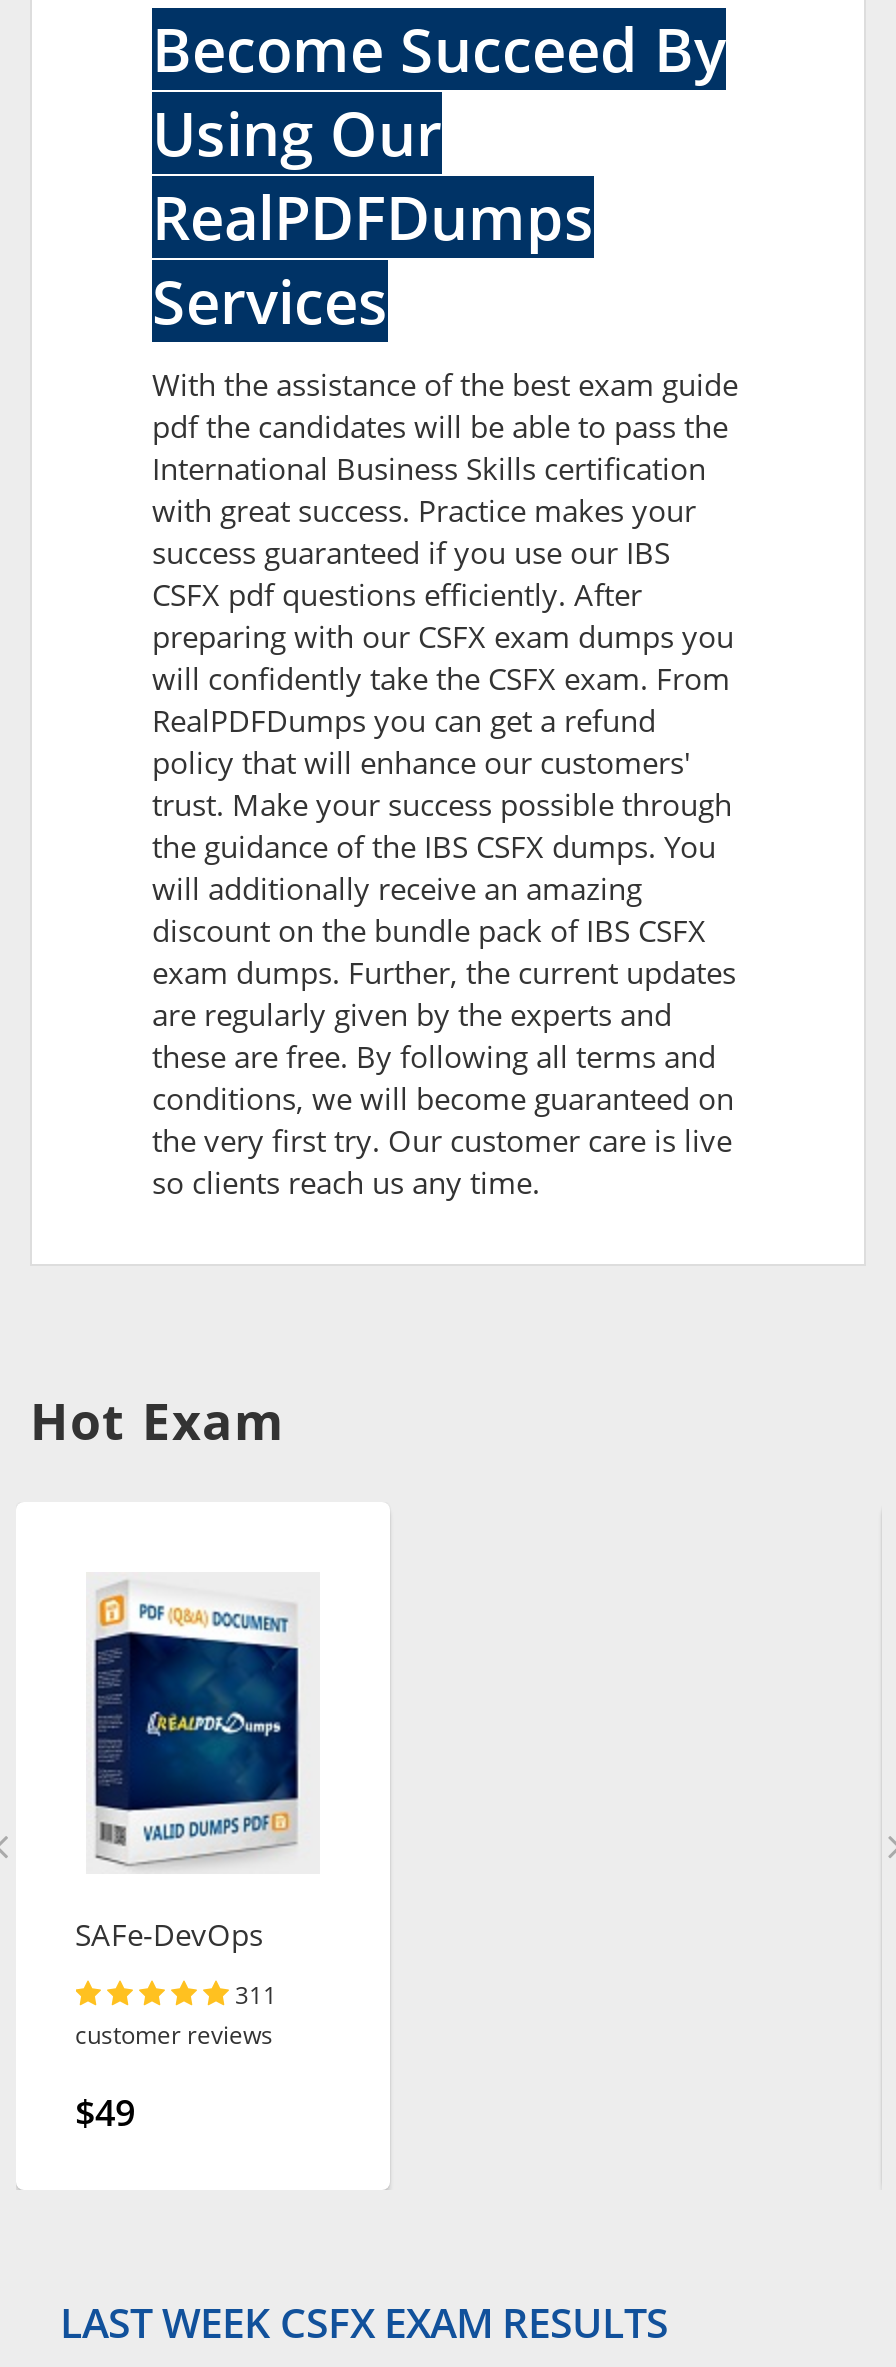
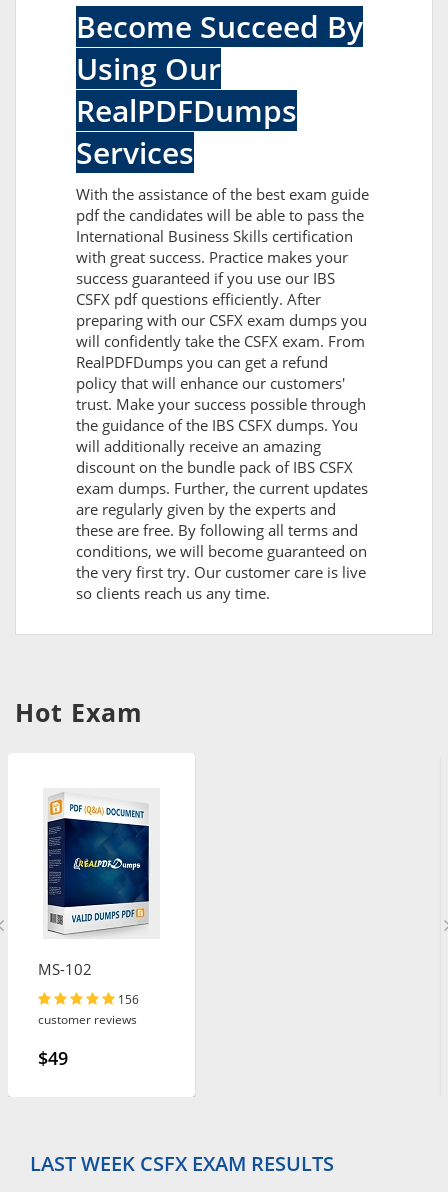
- SAFe-DevOps
+ MS-102

- 311
+ 156
